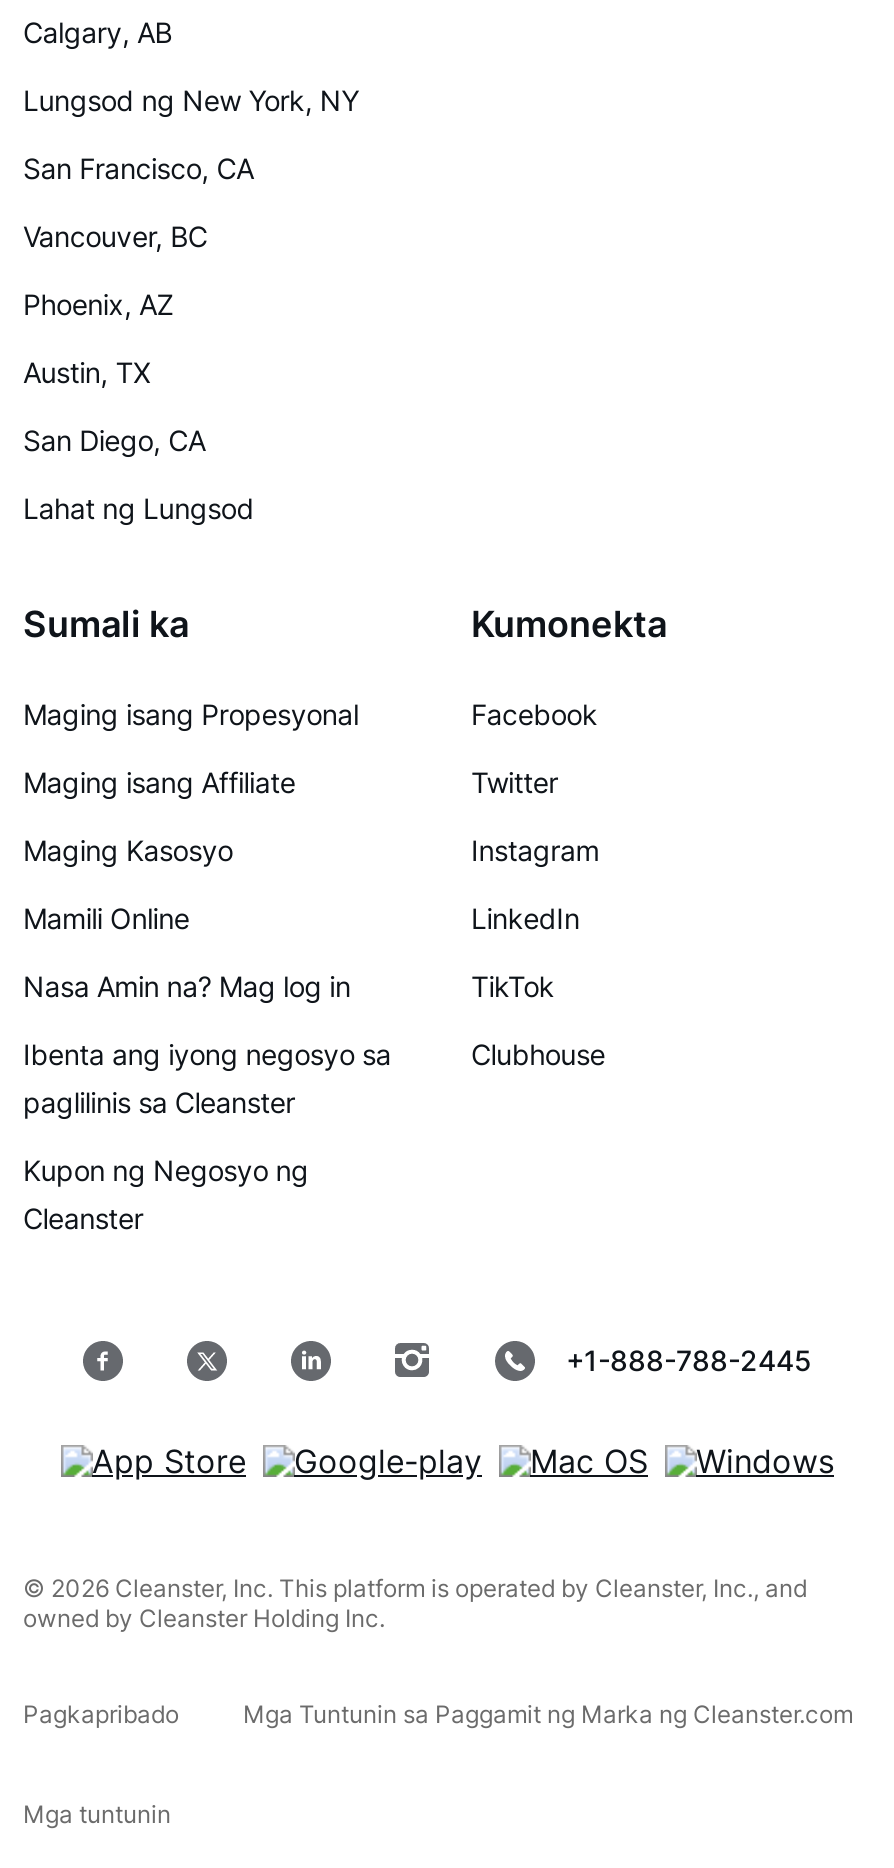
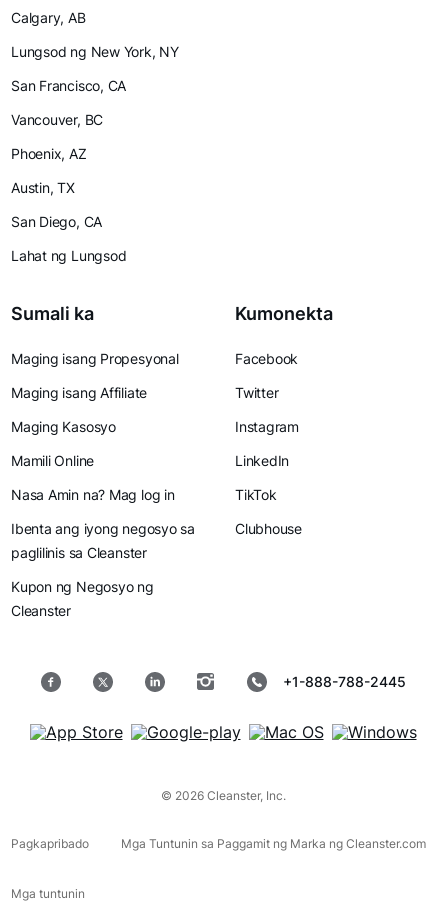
- © 2026 Cleanster, Inc. This platform is operated by Cleanster, Inc., and
- owned by Cleanster Holding Inc.
+ © 2026 Cleanster, Inc.
